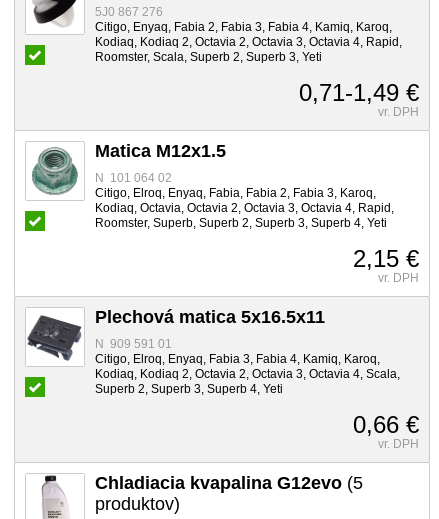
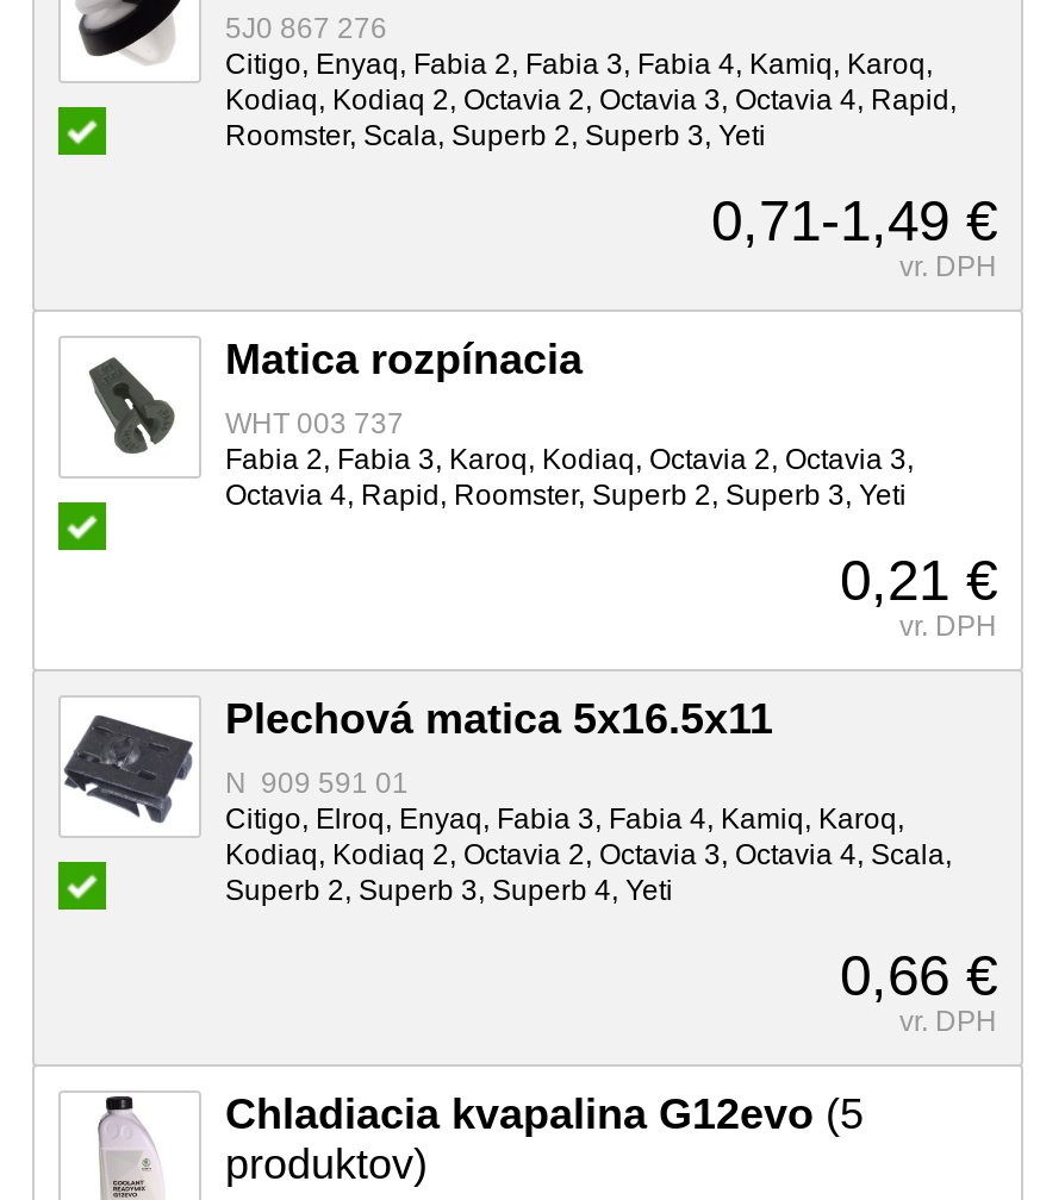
- [image]
- Matica M12x1.5
+ [image]
+ Matica rozpínacia

- N 101 064 02
- Citigo, Elroq, Enyaq, Fabia, Fabia 2, Fabia 3, Karoq,
- Kodiaq, Octavia, Octavia 2, Octavia 3, Octavia 4, Rapid,
- Roomster, Superb, Superb 2, Superb 3, Superb 4, Yeti
+ WHT 003 737
+ Fabia 2, Fabia 3, Karoq, Kodiaq, Octavia 2, Octavia 3,
+ Octavia 4, Rapid, Roomster, Superb 2, Superb 3, Yeti

- 2,15 €
+ 0,21 €
